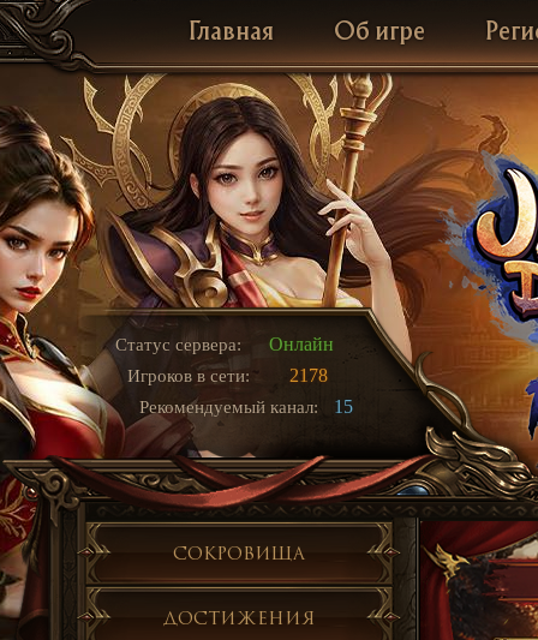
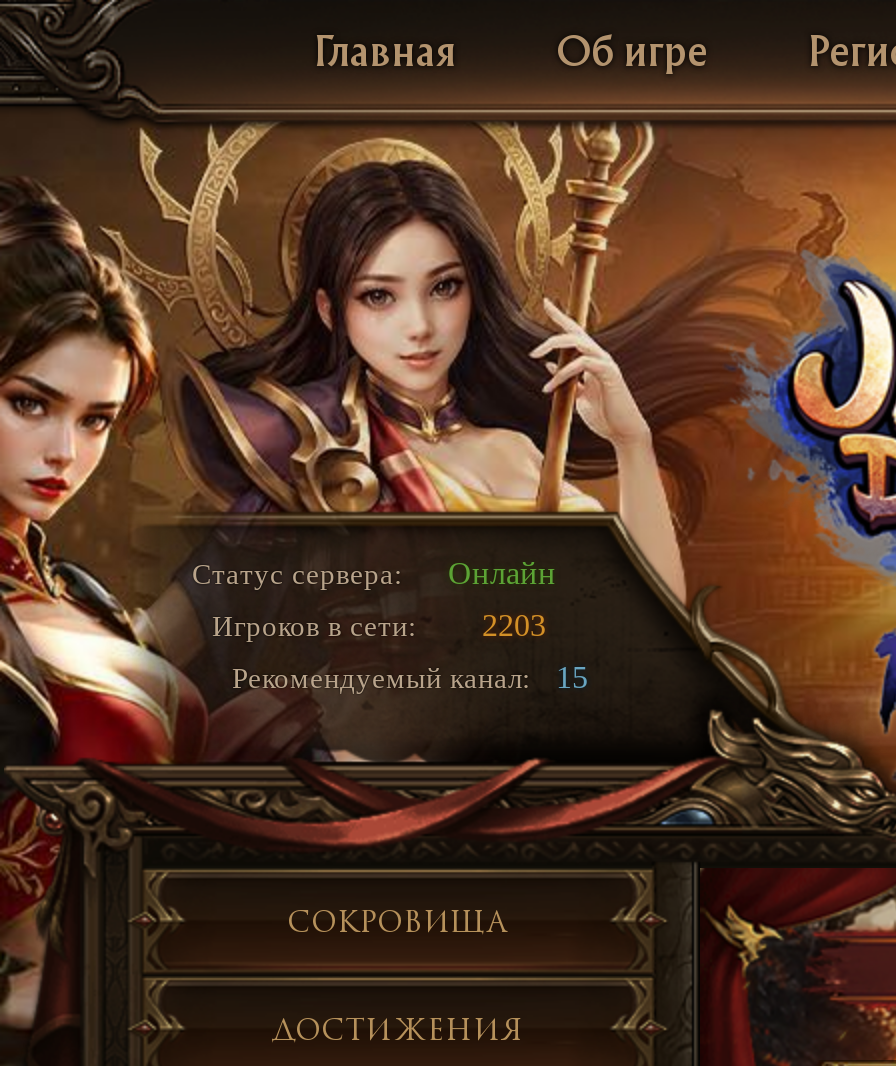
- 2178
+ 2203
